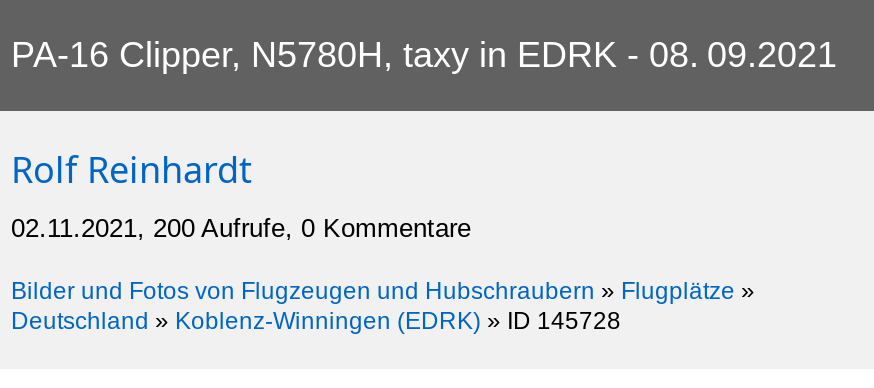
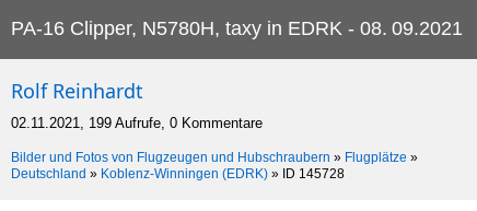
- 02.11.2021, 200 Aufrufe, 0 Kommentare
+ 02.11.2021, 199 Aufrufe, 0 Kommentare
